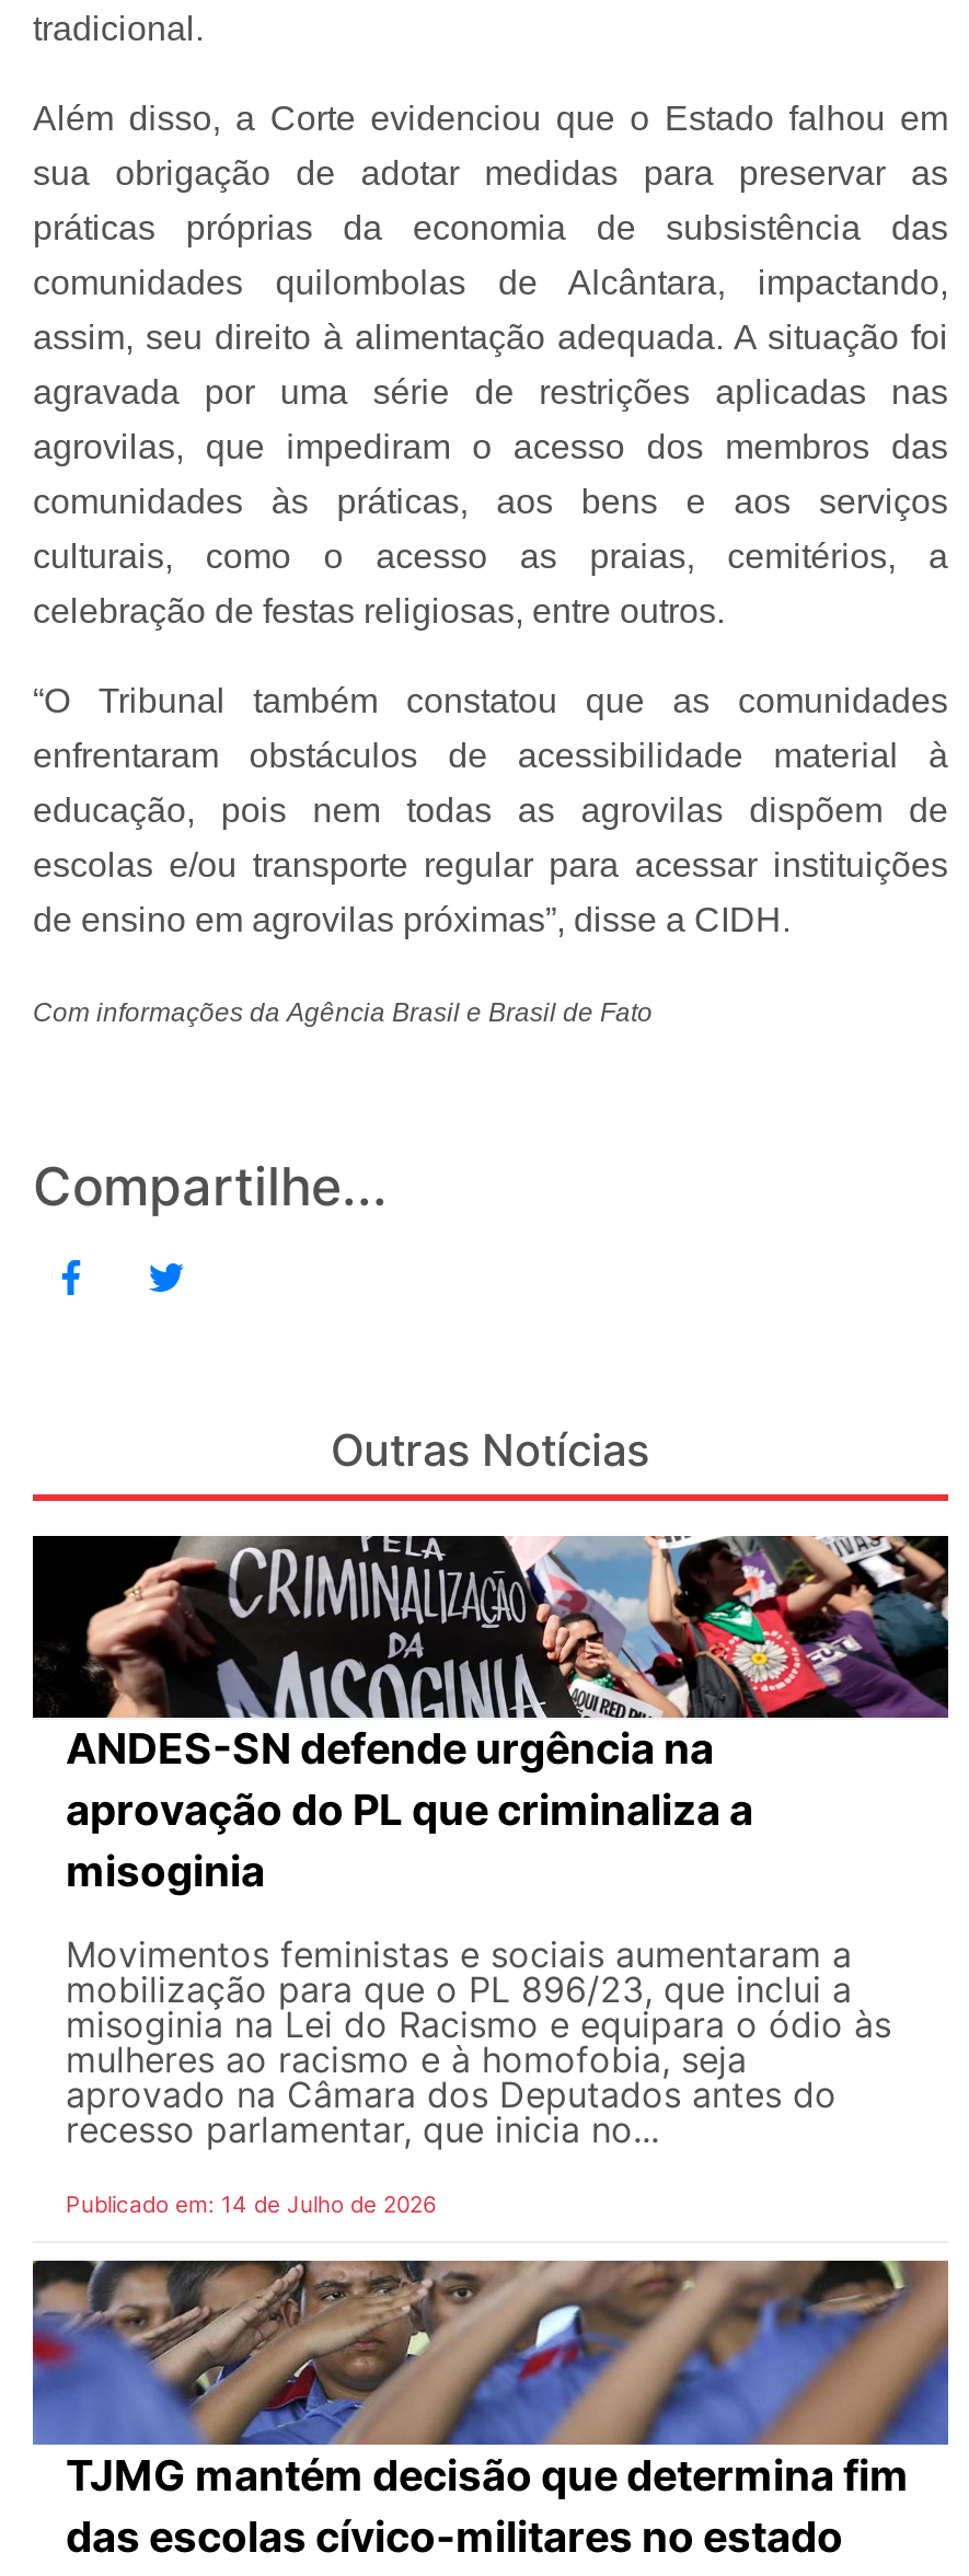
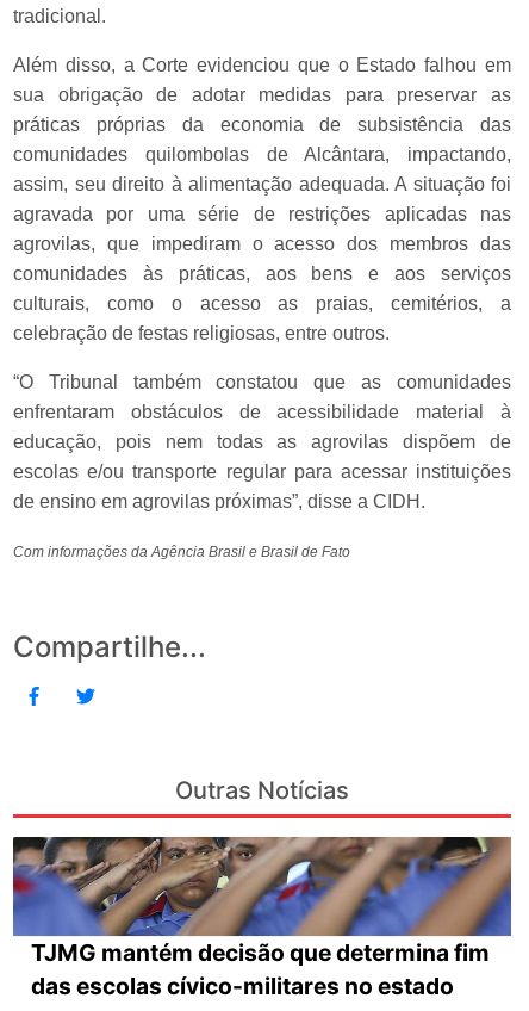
- [image]
- ANDES-SN defende urgência na
- aprovação do PL que criminaliza a
- misoginia
- Movimentos feministas e sociais aumentaram a
- mobilização para que o PL 896/23, que inclui a
- misoginia na Lei do Racismo e equipara o ódio às
- mulheres ao racismo e à homofobia, seja
- aprovado na Câmara dos Deputados antes do
- recesso parlamentar, que inicia no...
- Publicado em: 14 de Julho de 2026
